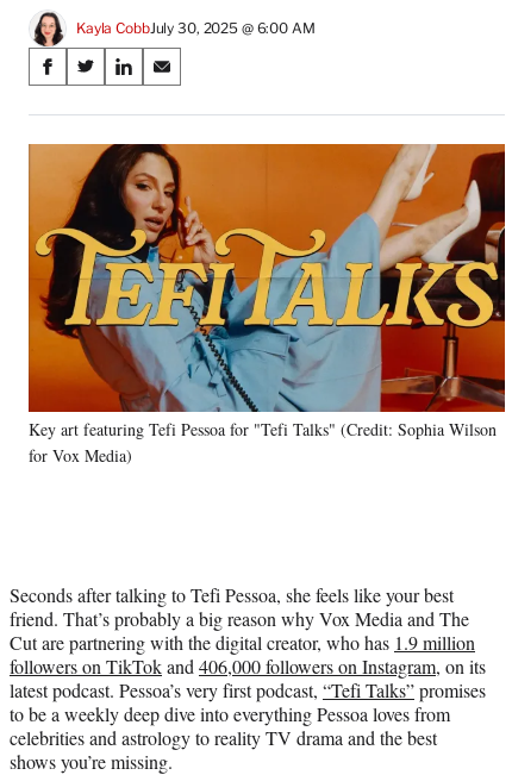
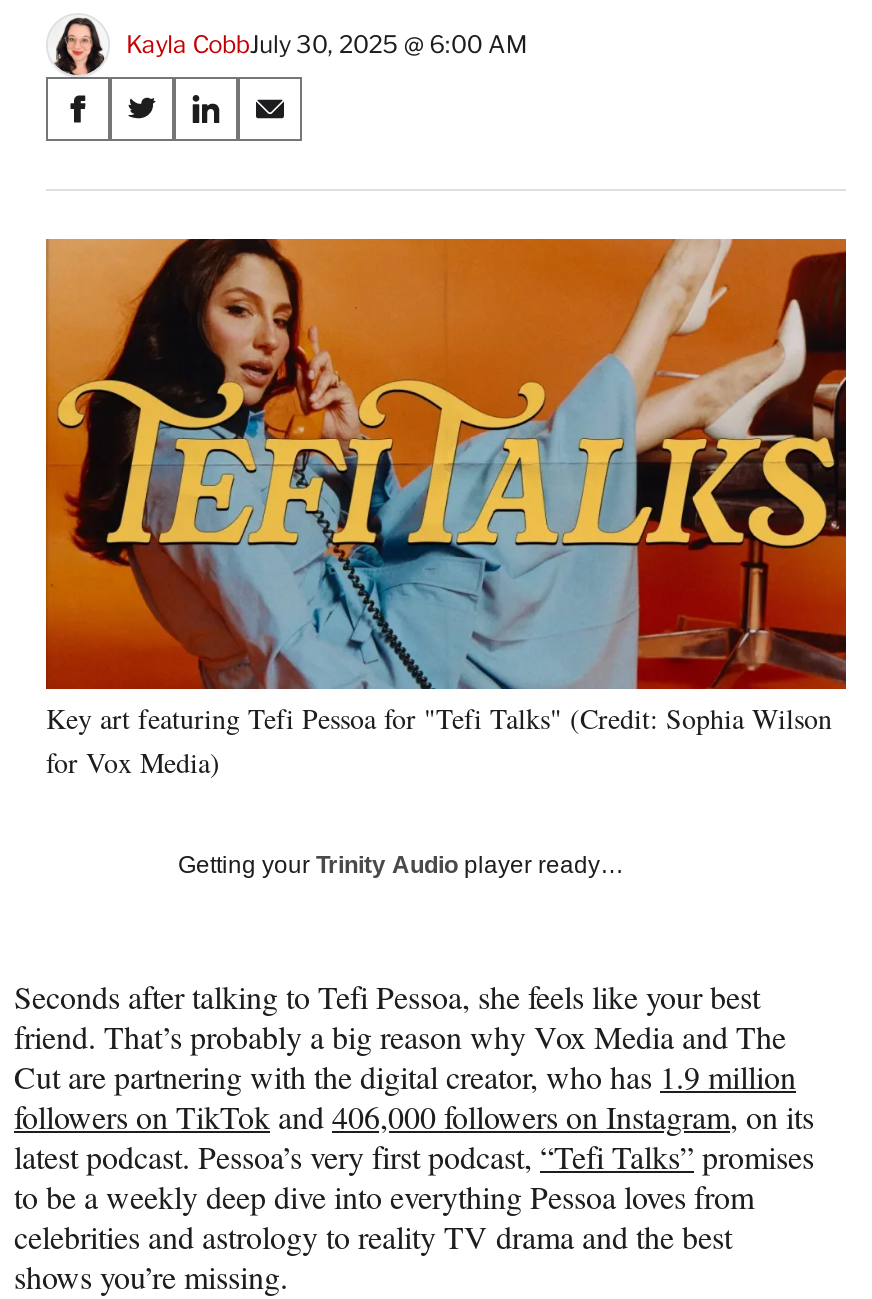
+ Getting your Trinity Audio player ready…
